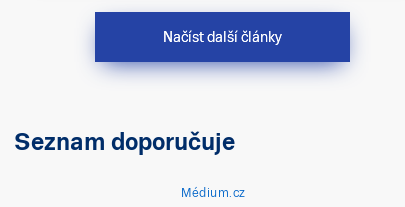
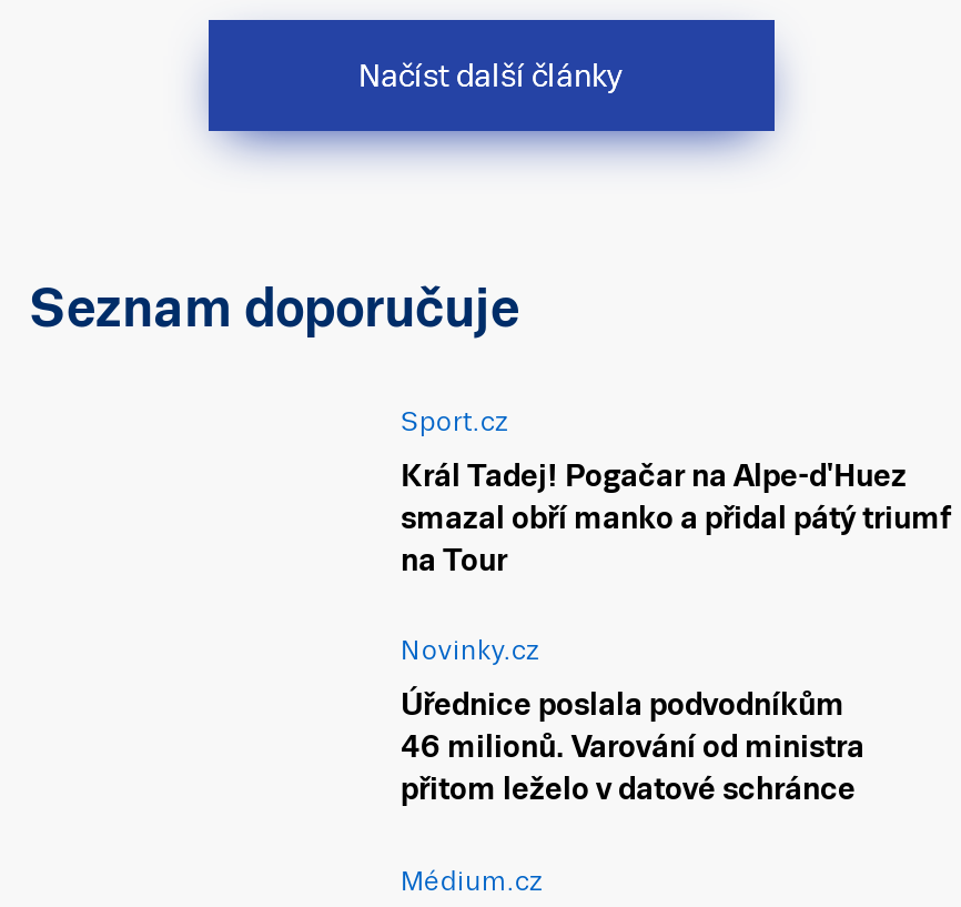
+ Sport.cz
+ Král Tadej! Pogačar na Alpe-d'Huez
+ smazal obří manko a přidal pátý triumf
+ na Tour
+ Novinky.cz
+ Úřednice poslala podvodníkům
+ 46 milionů. Varování od ministra
+ přitom leželo v datové schránce
